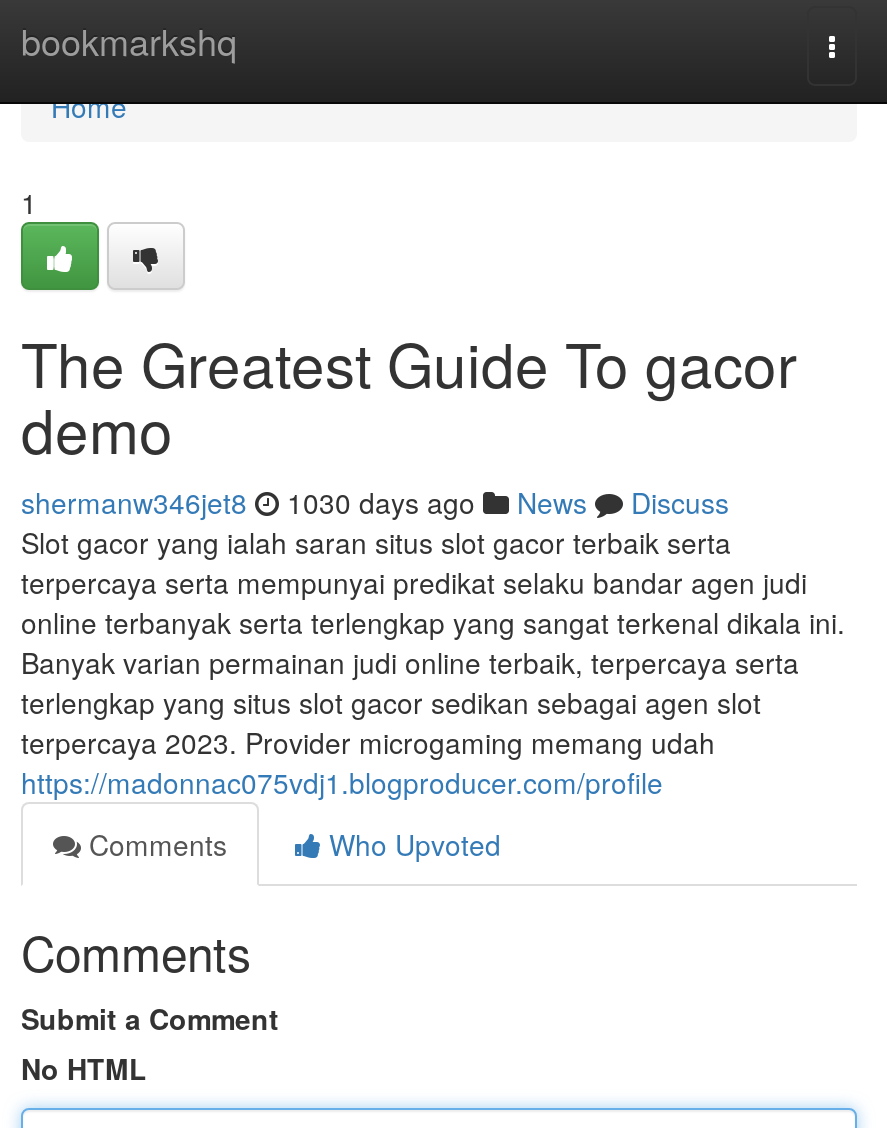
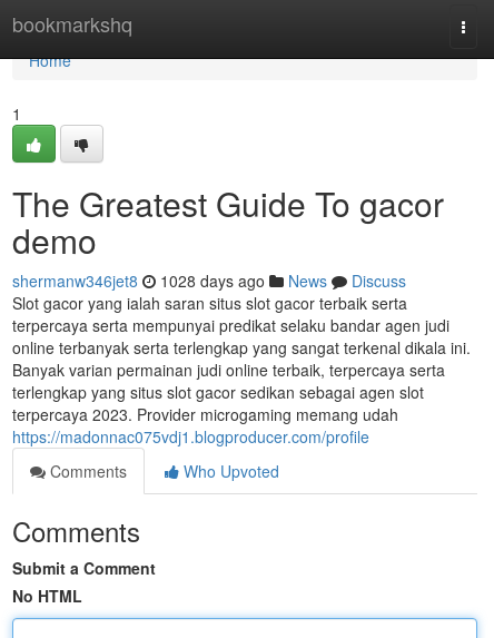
- shermanw346jet8 1030 days ago News Discuss
+ shermanw346jet8 1028 days ago News Discuss
